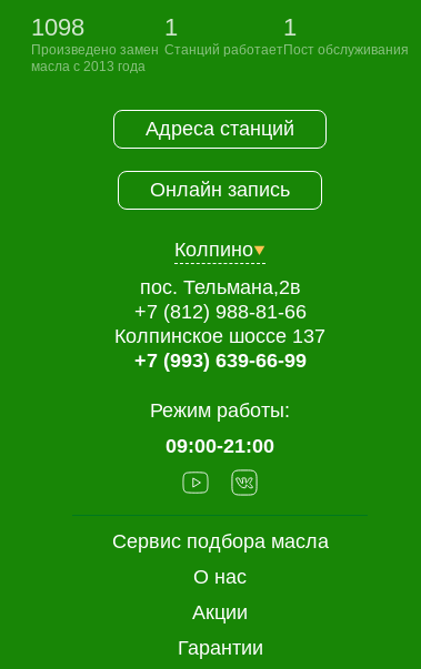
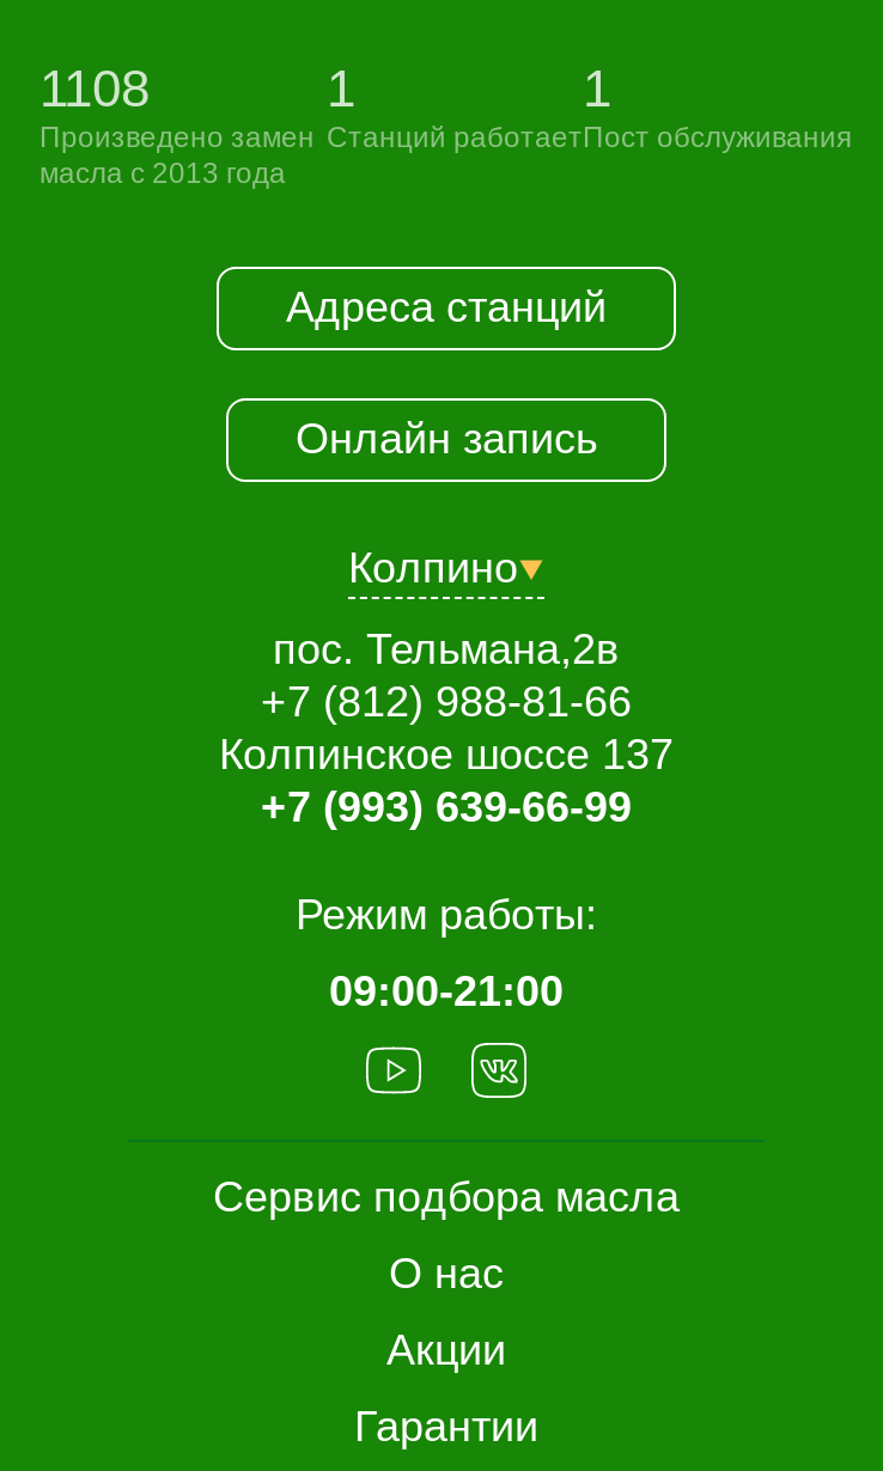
- 1098
+ 1108
